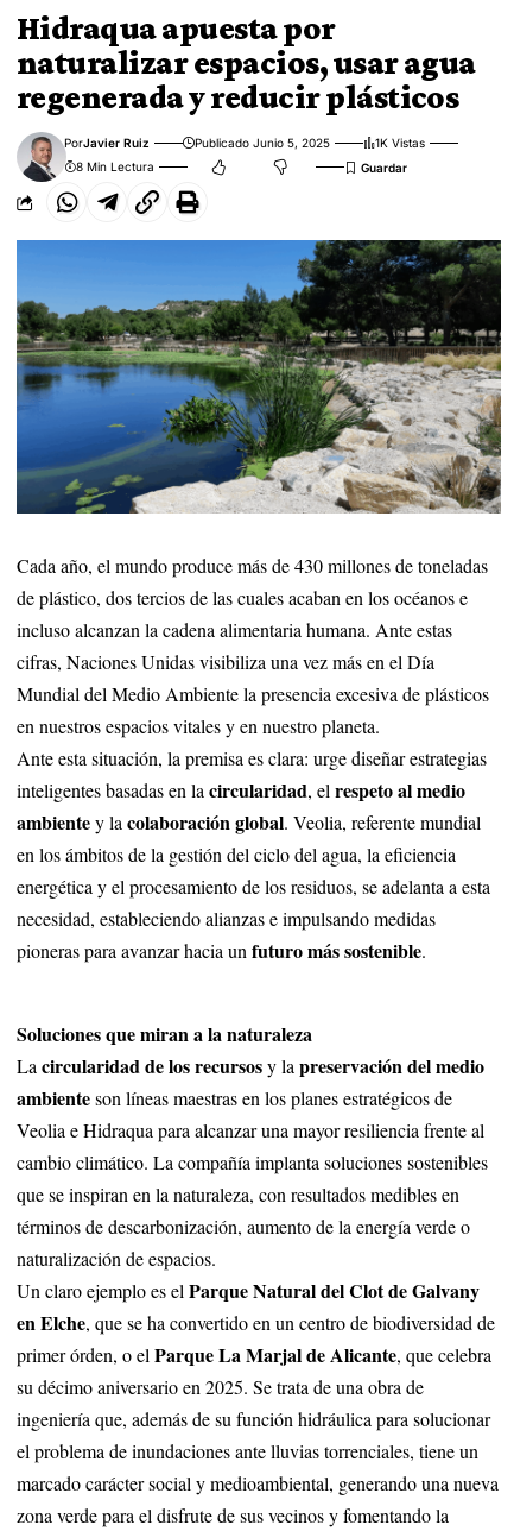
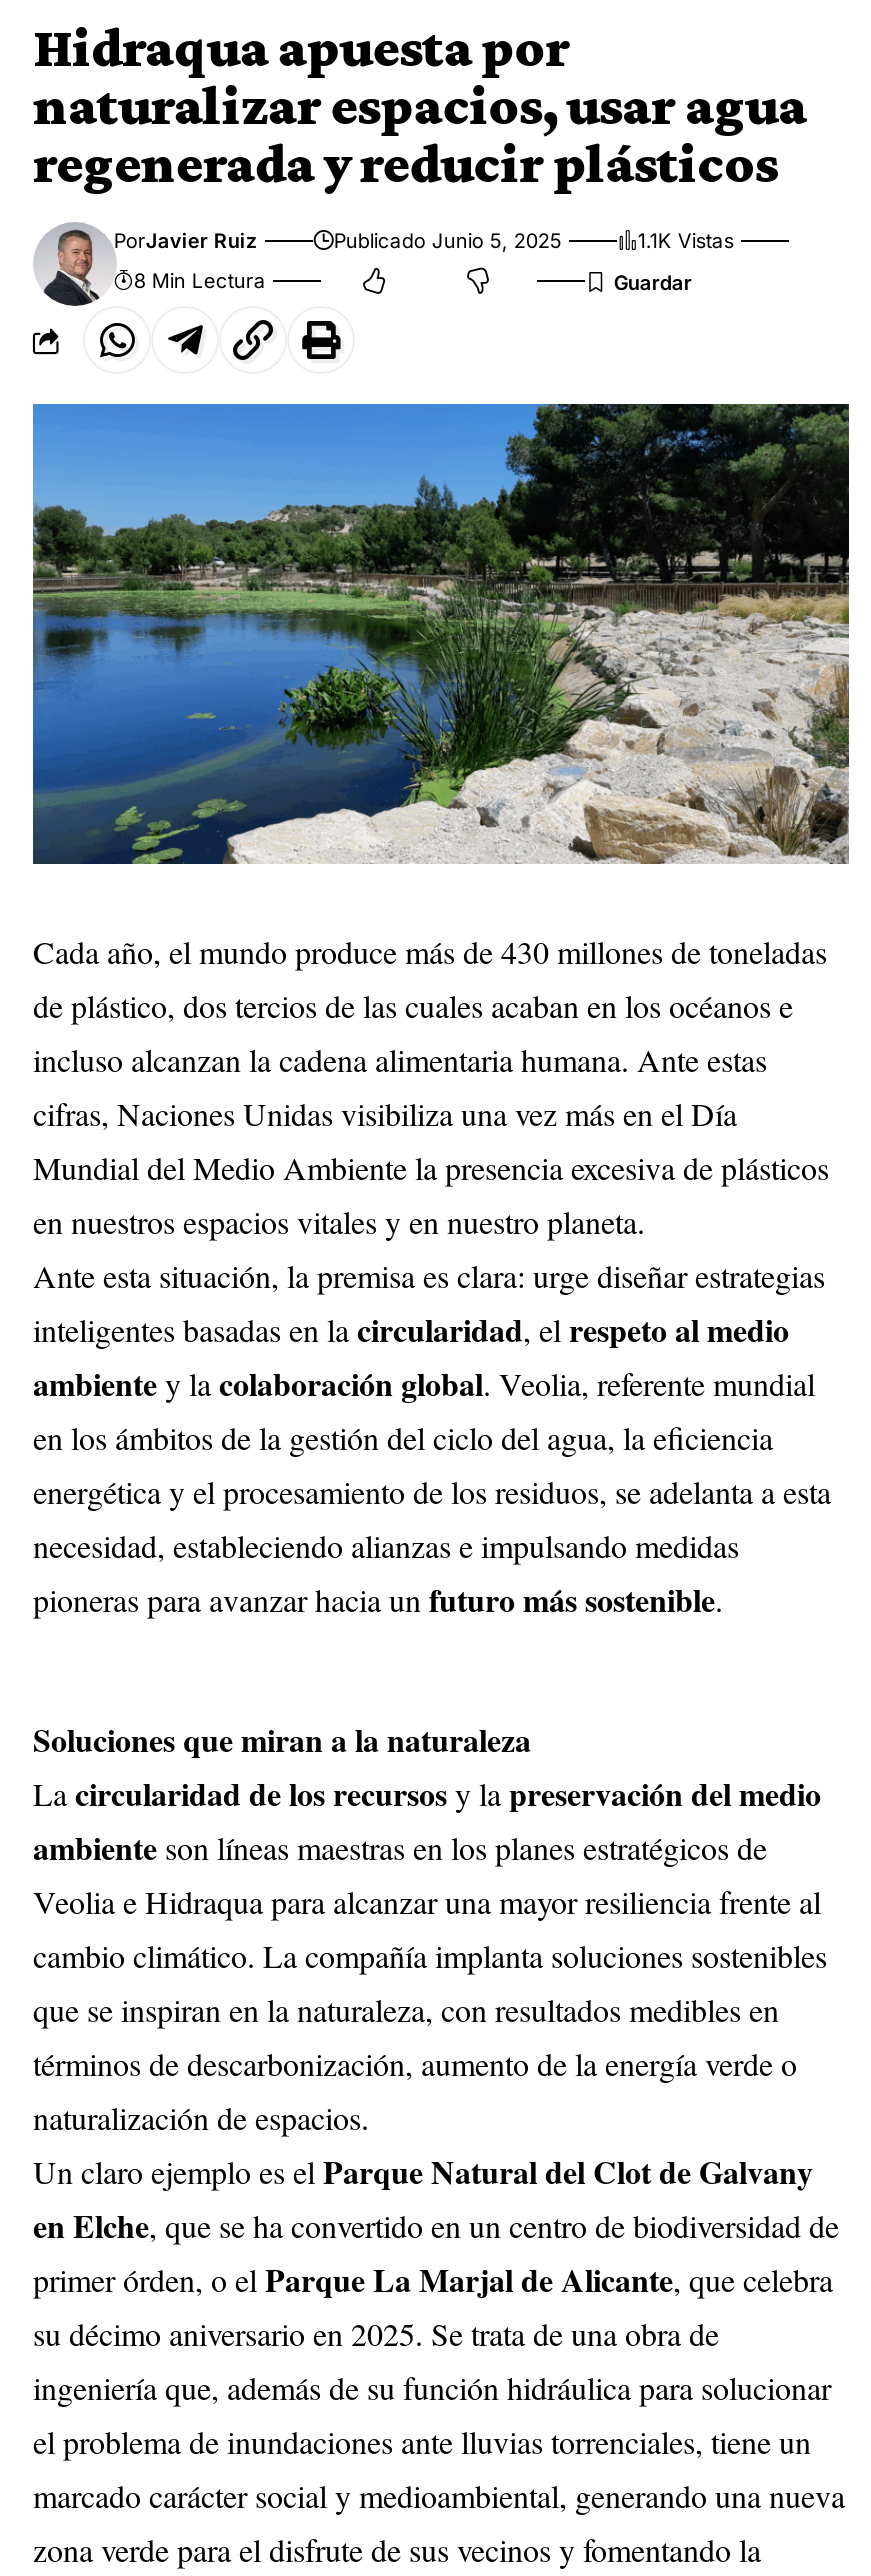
- 1K Vistas
+ 1.1K Vistas
